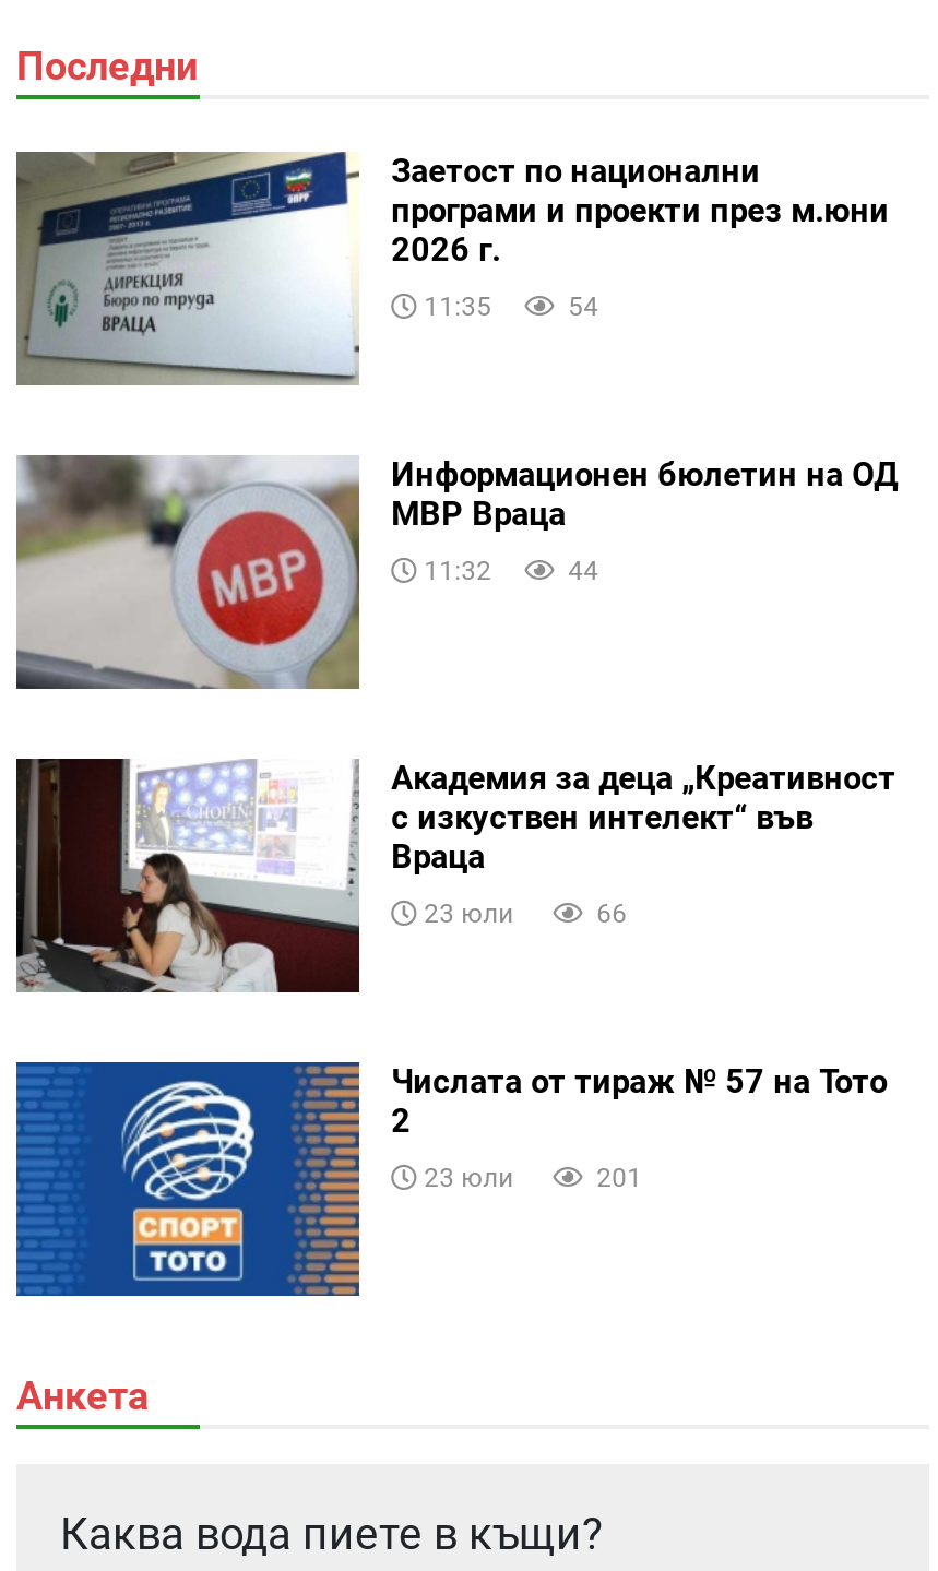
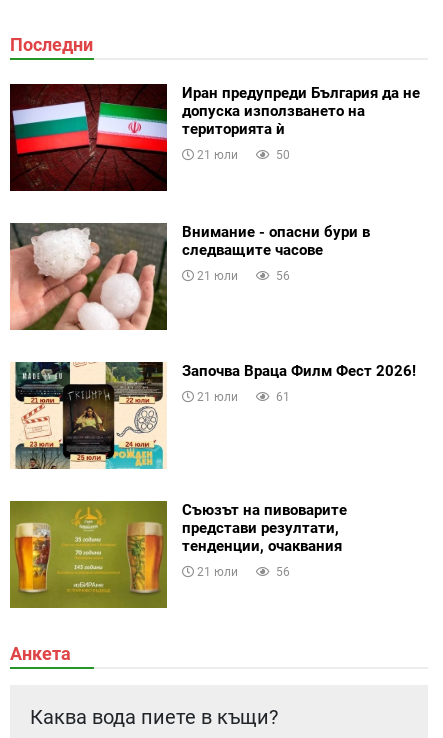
- [image]
- Заетост по национални
- програми и проекти през м.юни
- 2026 г.
+ [image]
+ Иран предупреди България да не
+ допуска използването на
+ територията ѝ

- 11:35
- 54
+ 21 юли
+ 50

- [image]
- Информационен бюлетин на ОД
- МВР Враца
+ [image]
+ Внимание - опасни бури в
+ следващите часове

- 11:32
- 44
+ 21 юли
+ 56

- [image]
- Академия за деца „Креативност
- с изкуствен интелект“ във
- Враца
+ [image]
+ Започва Враца Филм Фест 2026!

- 23 юли
- 66
+ 21 юли
+ 61

- [image]
- Числата от тираж № 57 на Тото
- 2
+ [image]
+ Съюзът на пивоварите
+ представи резултати,
+ тенденции, очаквания

- 23 юли
- 201
+ 21 юли
+ 56
